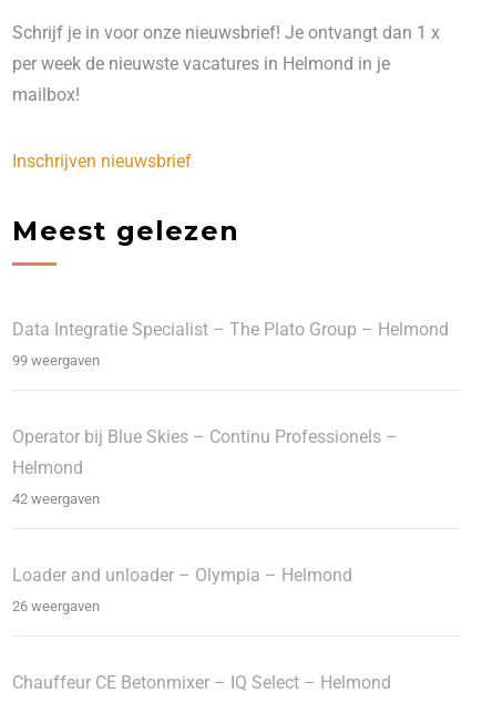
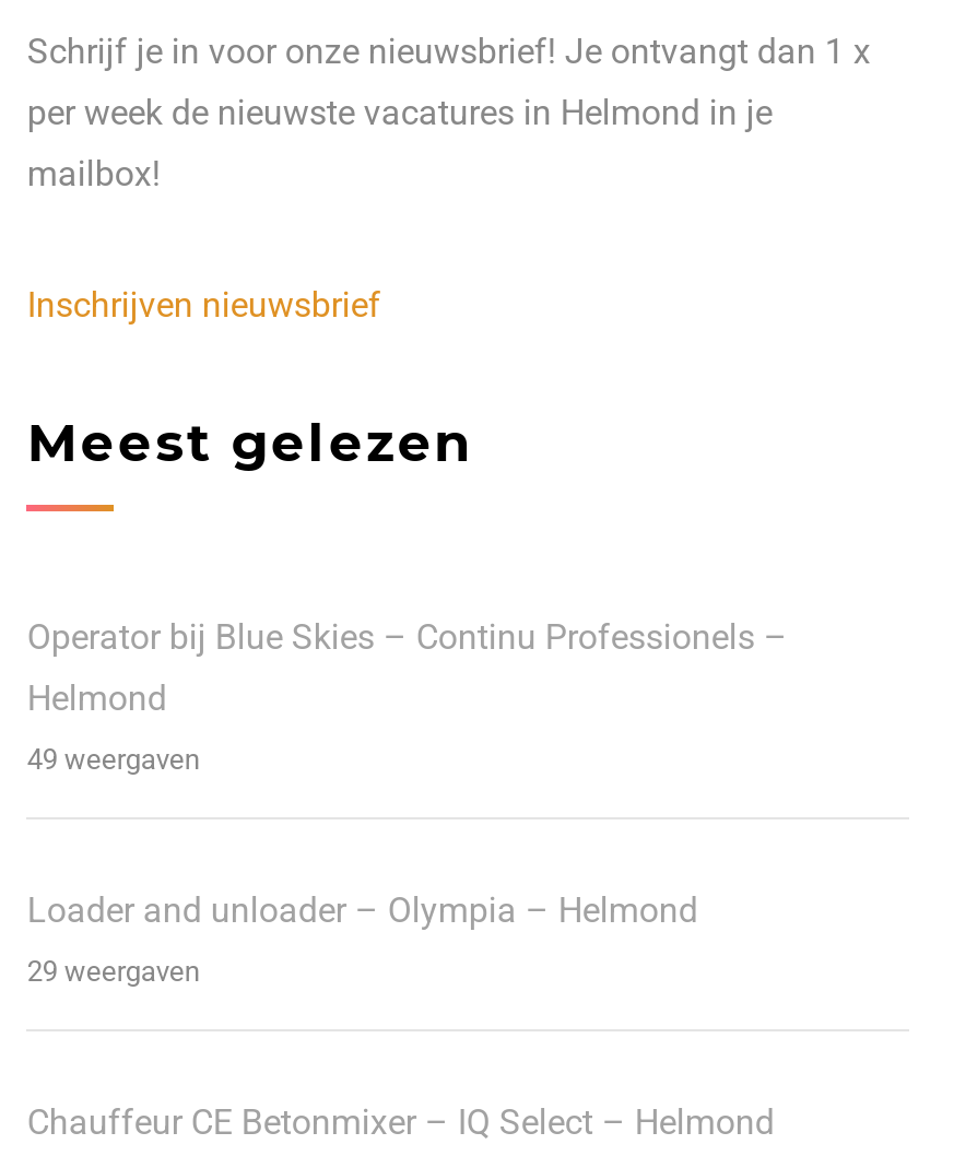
- Data Integratie Specialist – The Plato Group – Helmond
- 99 weergaven

- 42 weergaven
+ 49 weergaven

- 26 weergaven
+ 29 weergaven
